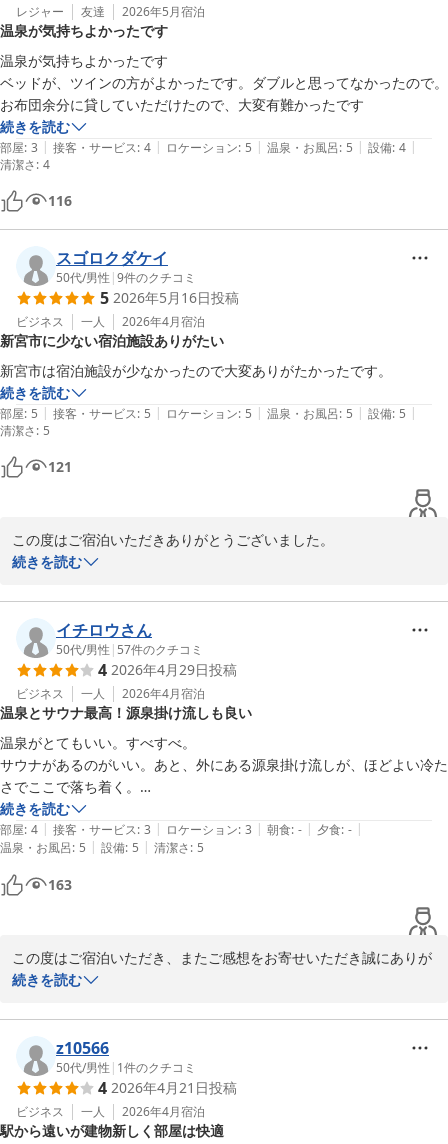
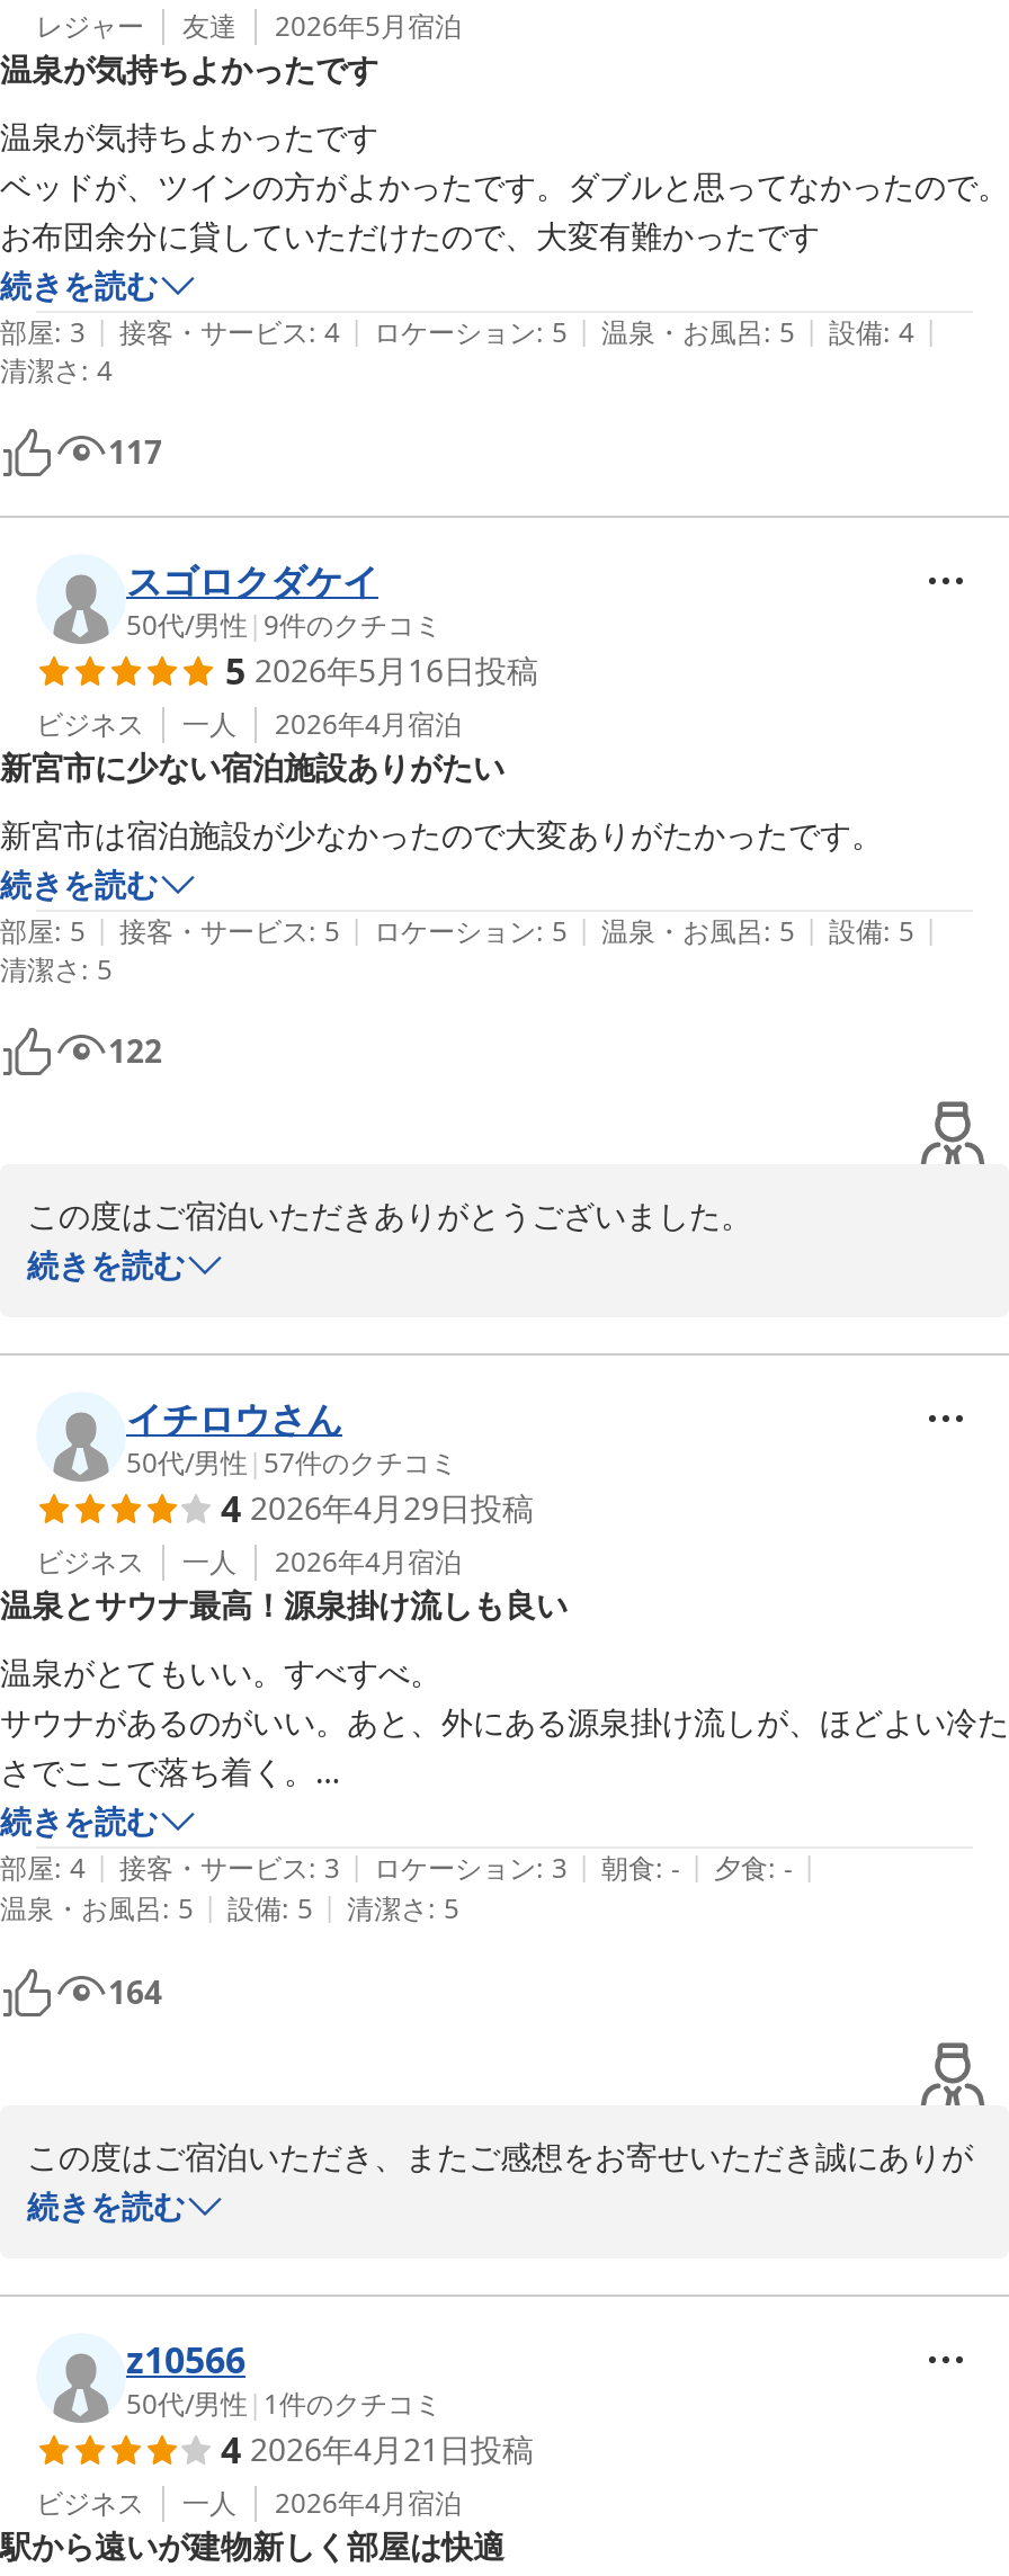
- 116
+ 117

- 121
+ 122

- 163
+ 164
